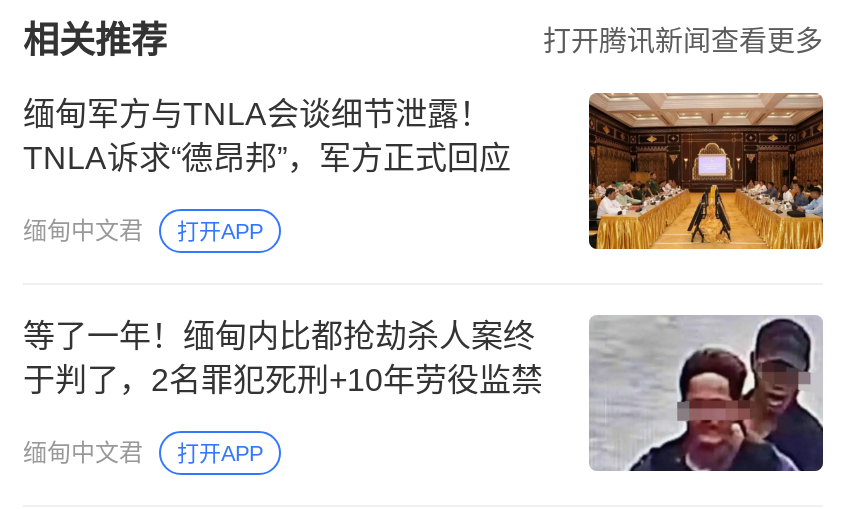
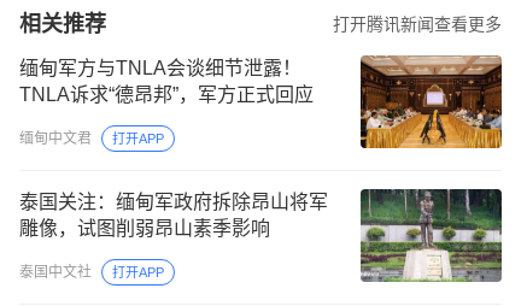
- [image]
- 等了一年！缅甸内比都抢劫杀人案终
- 于判了，2名罪犯死刑+10年劳役监禁
+ [image]
+ 泰国关注：缅甸军政府拆除昂山将军
+ 雕像，试图削弱昂山素季影响

- 缅甸中文君
+ 泰国中文社
